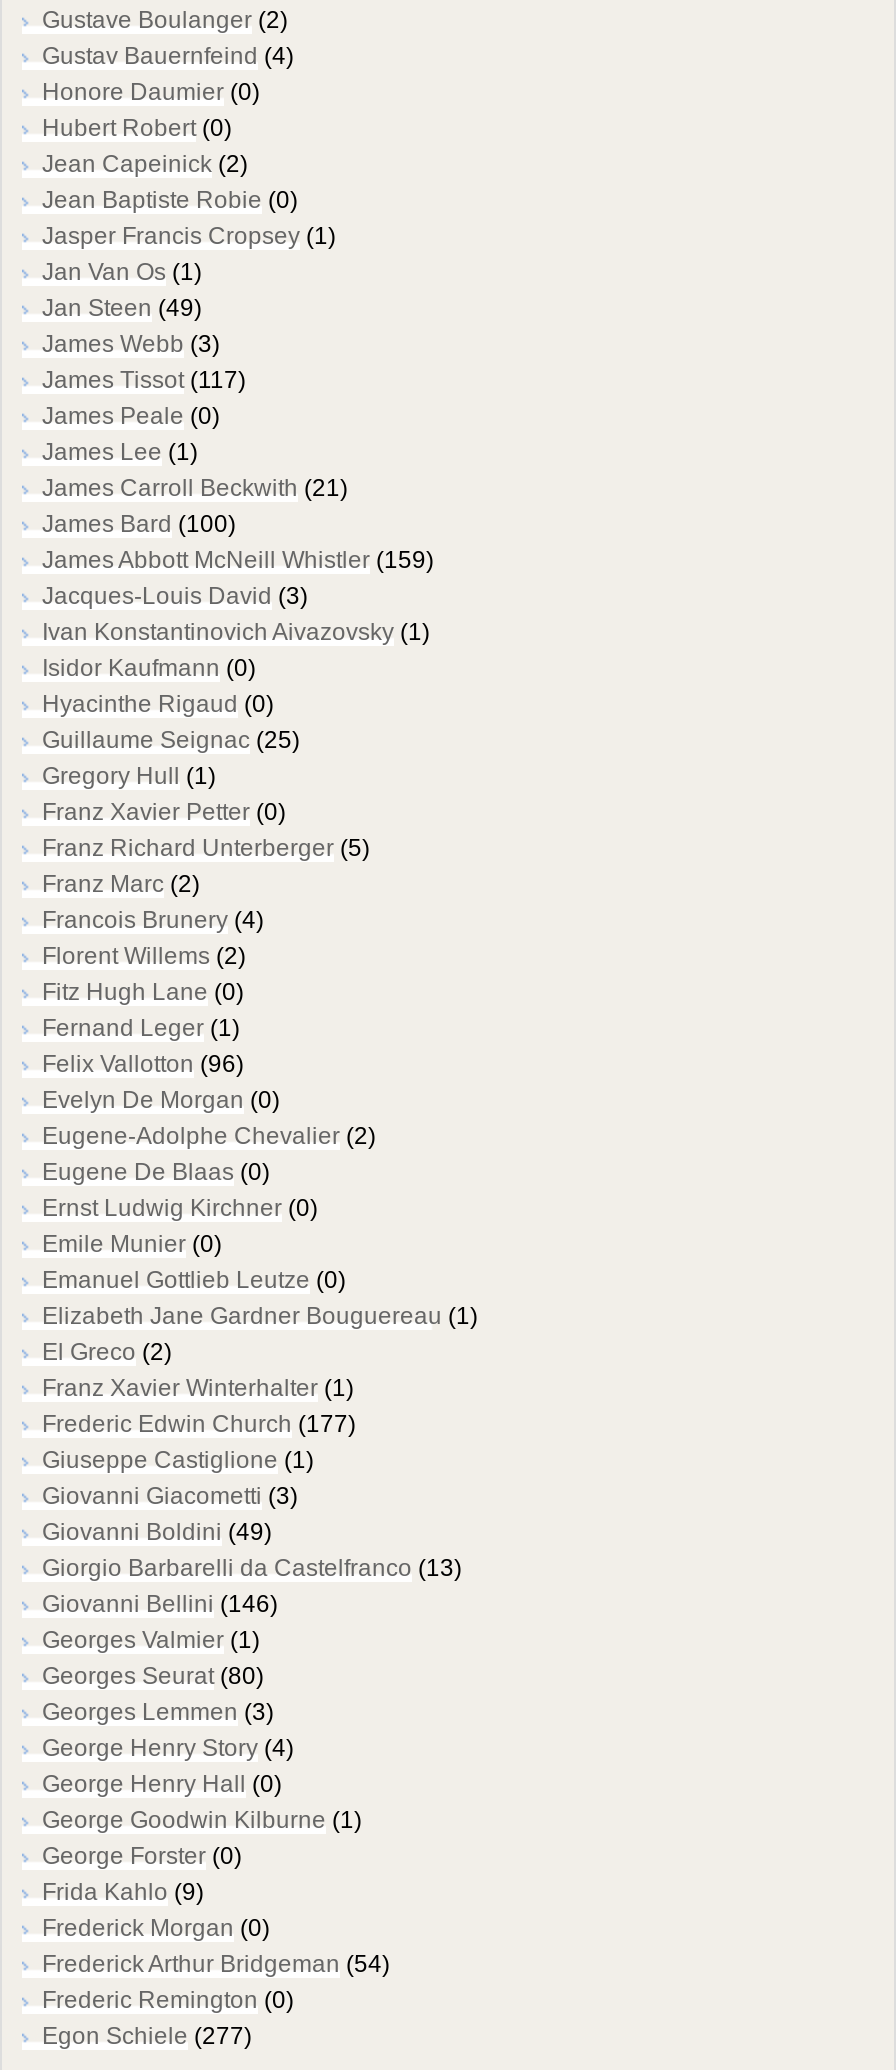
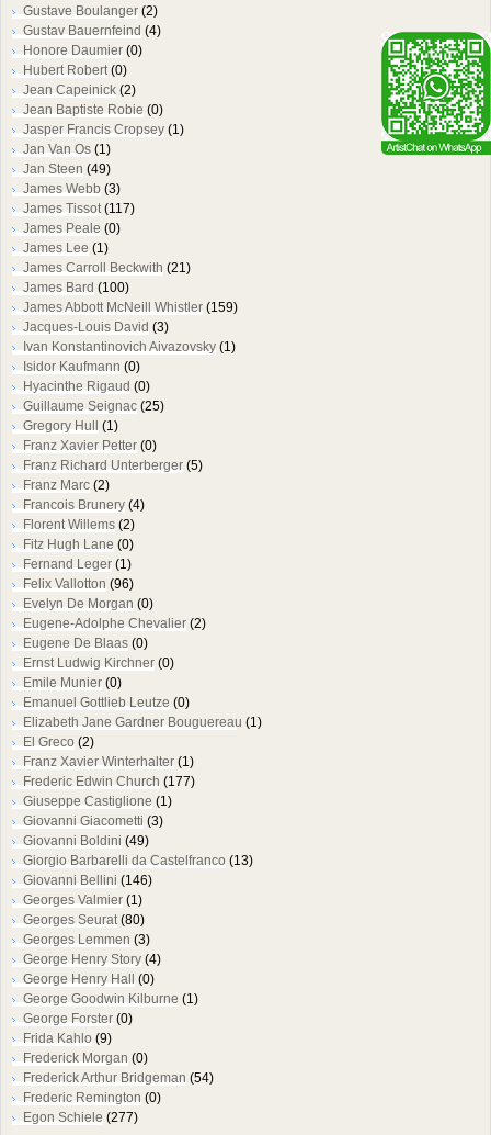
+ [image]
